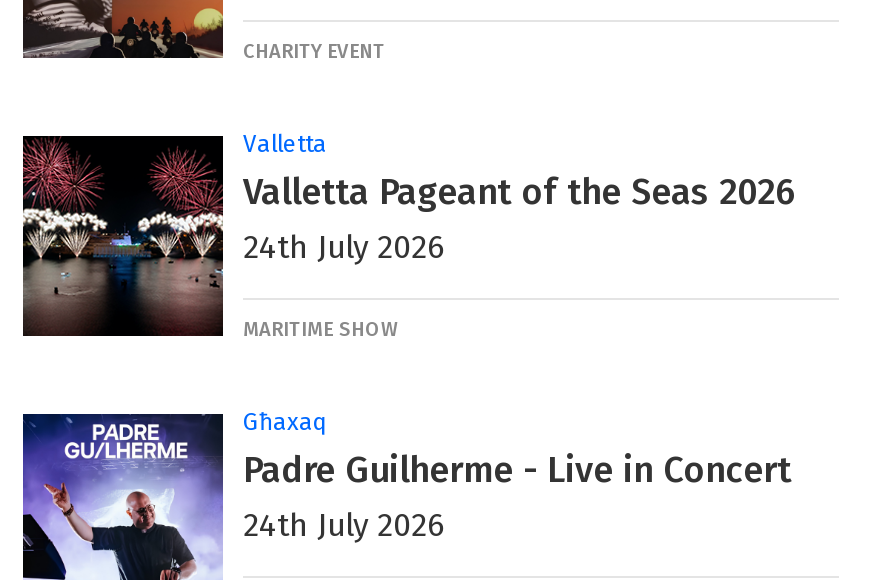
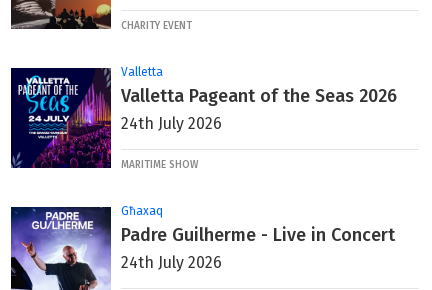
- [image]
+ [image]
